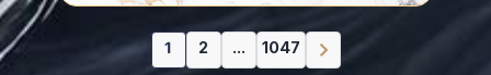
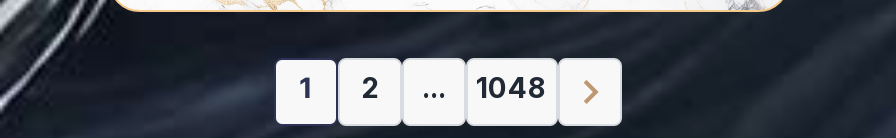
- 1047
+ 1048
